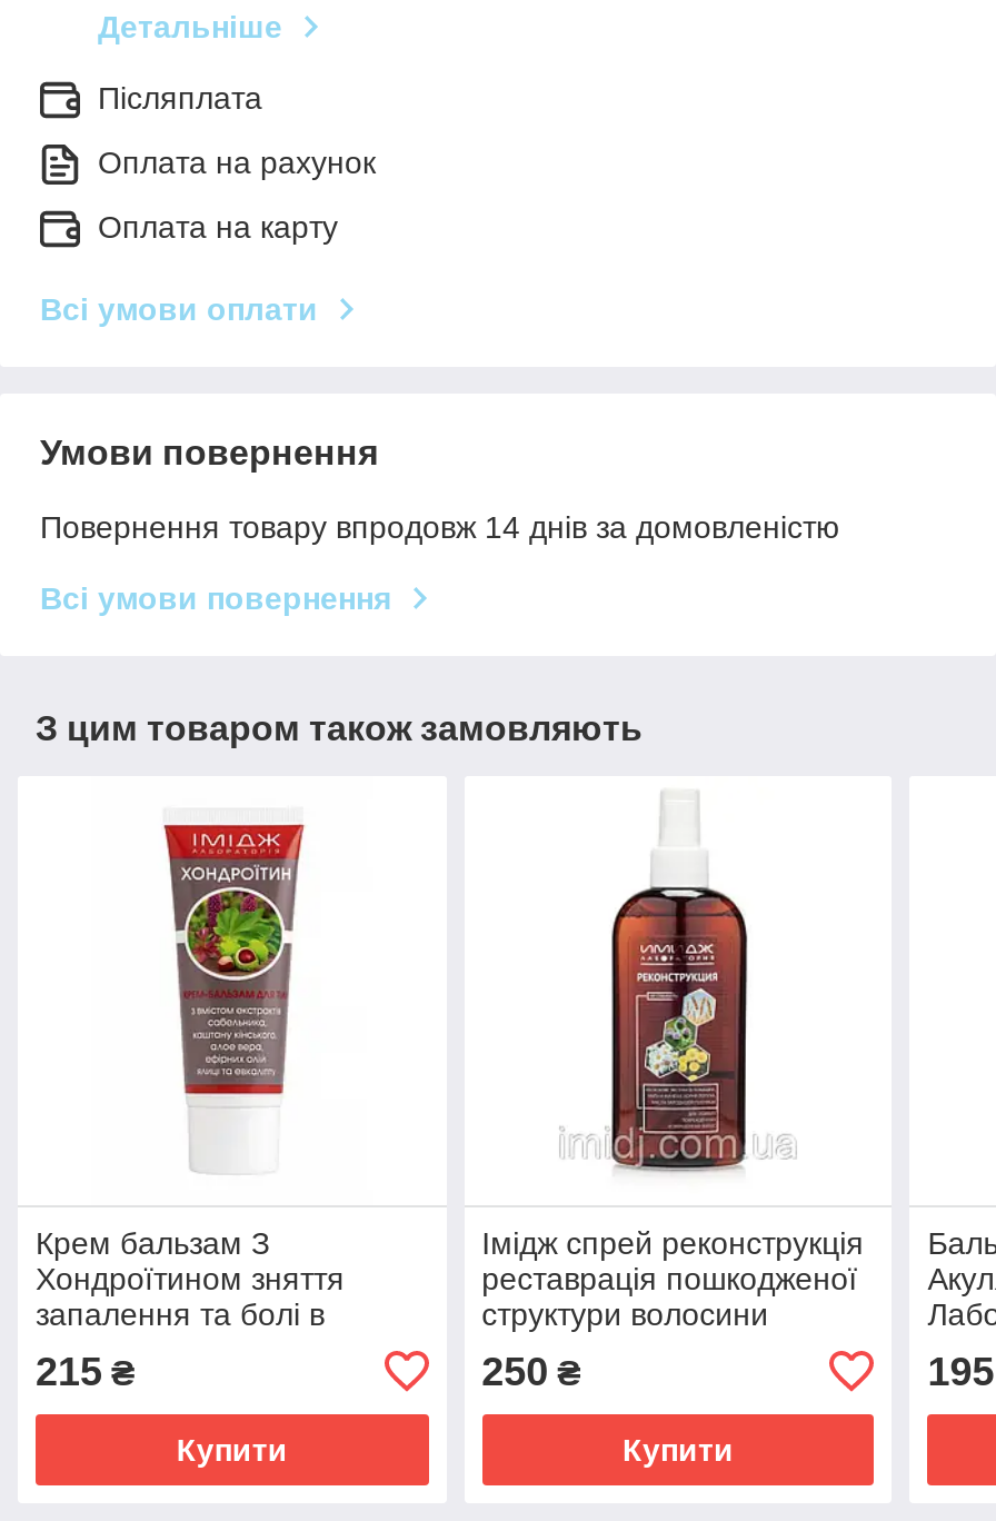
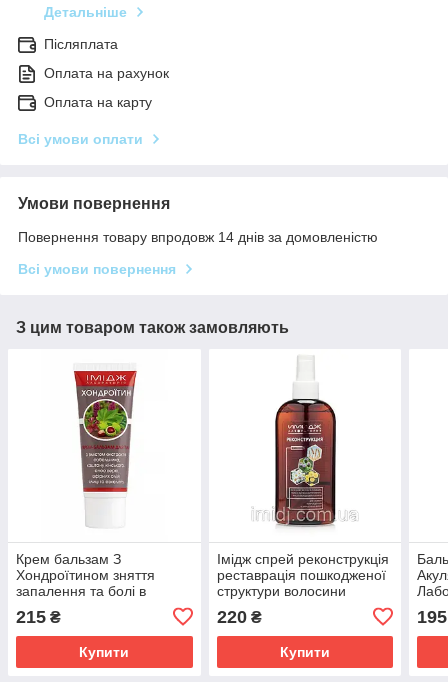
- 250 ₴
+ 220 ₴
